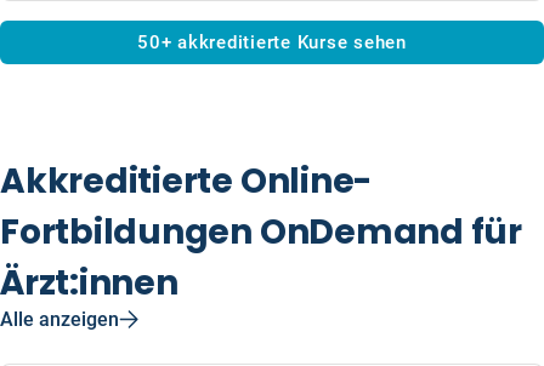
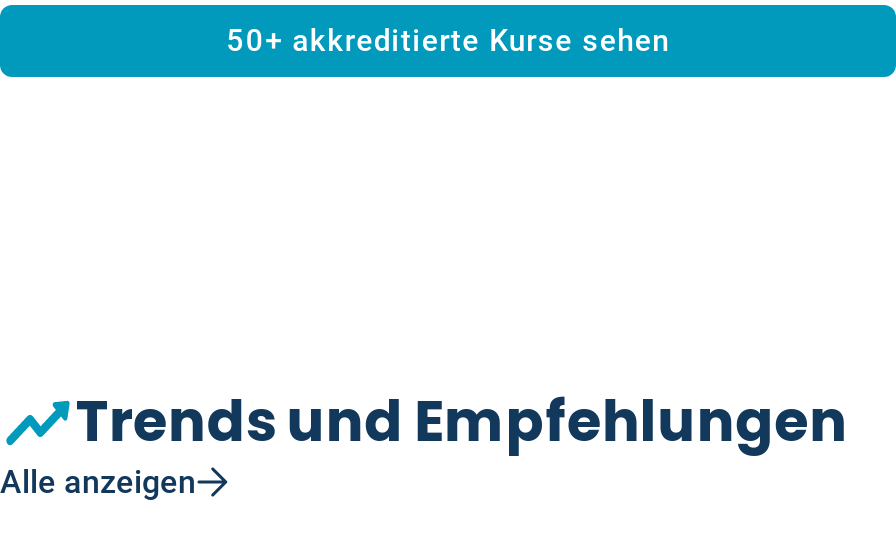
- Akkreditierte Online-
- Fortbildungen OnDemand für
- Ärzt:innen
+ Trends und Empfehlungen
